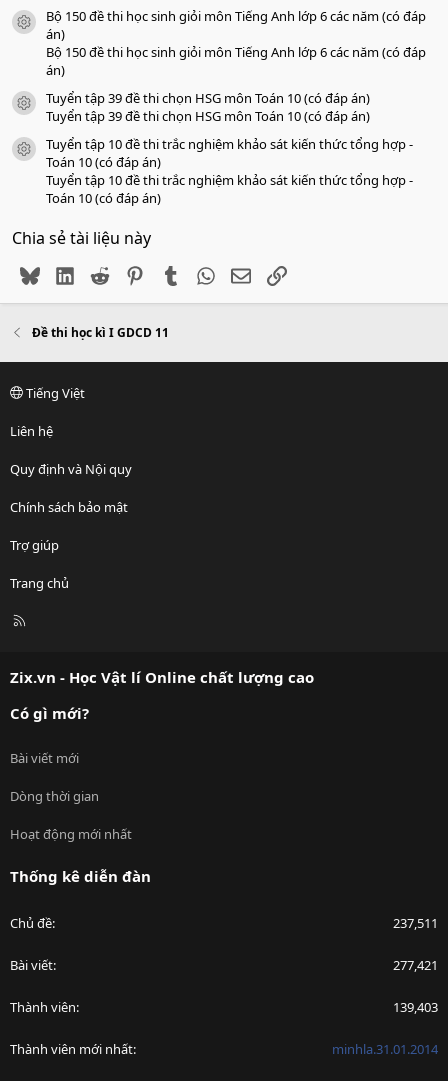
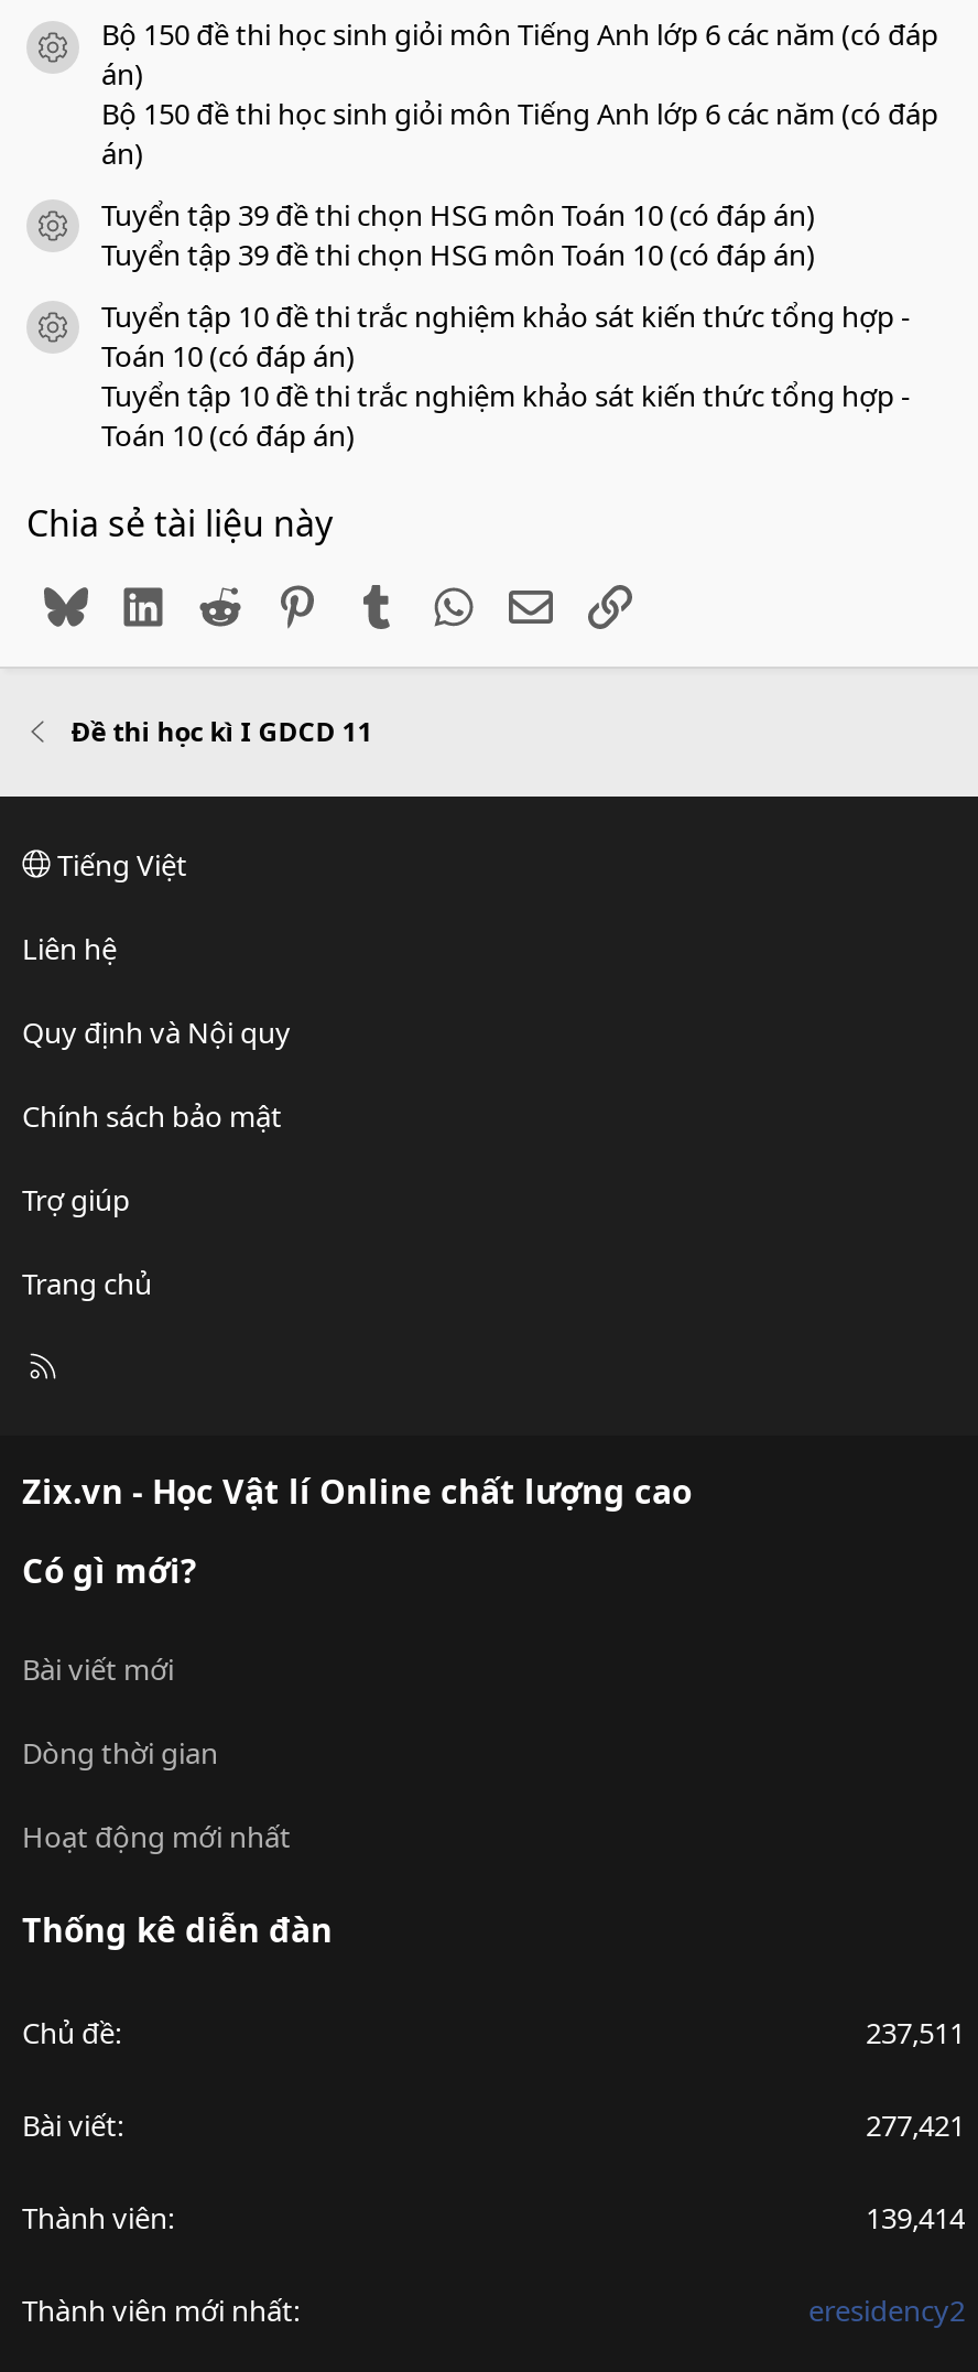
- 139,403
+ 139,414

- minhla.31.01.2014
+ eresidency2
